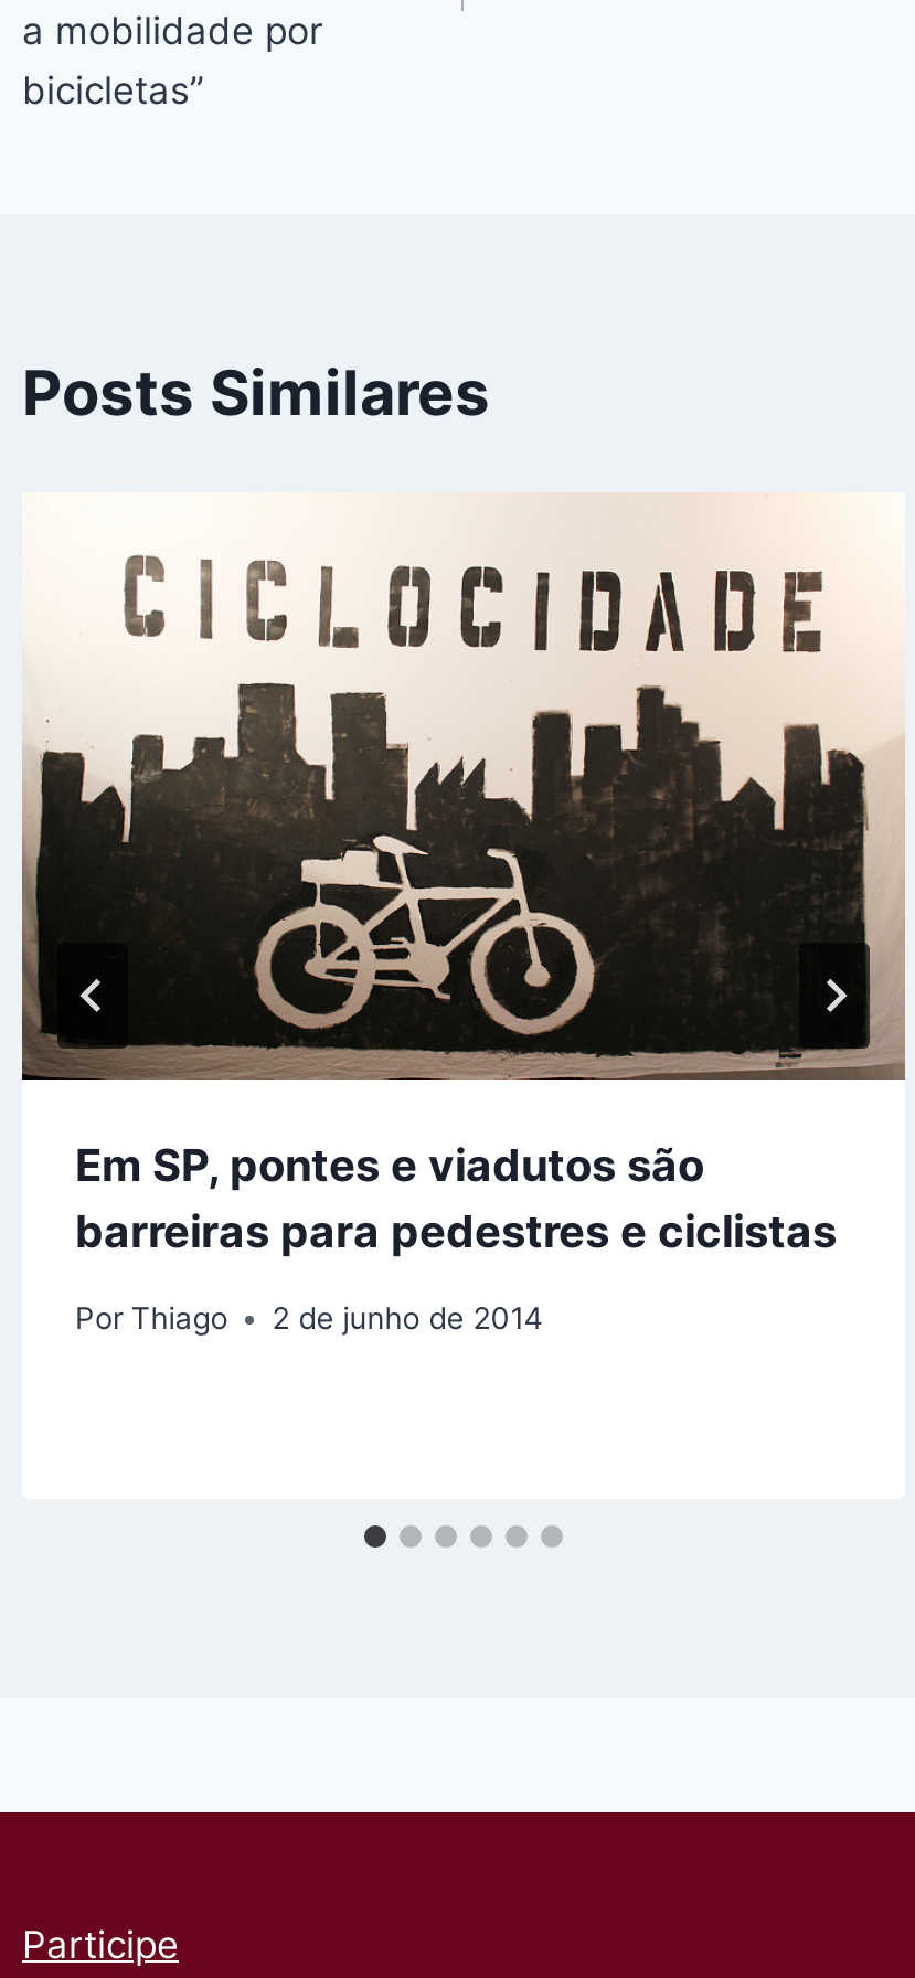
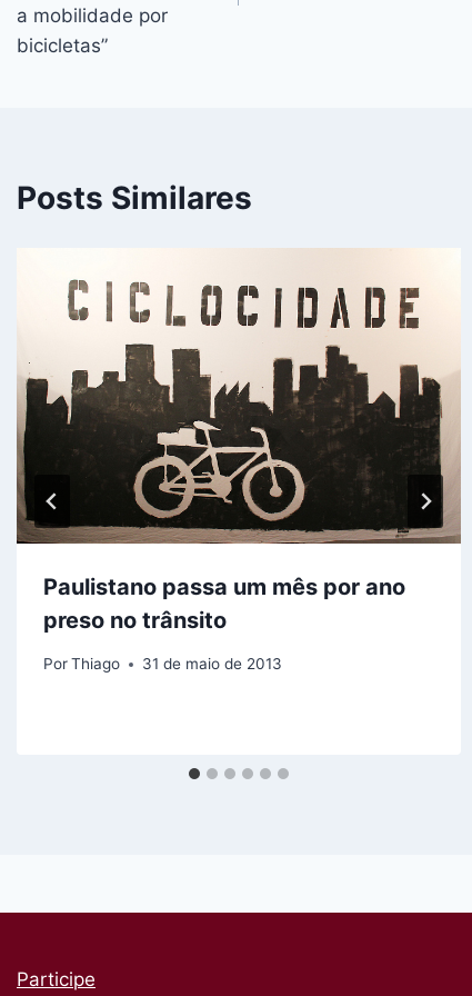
- Em SP, pontes e viadutos são
- barreiras para pedestres e ciclistas
+ Paulistano passa um mês por ano
+ preso no trânsito

- Por Thiago 2 de junho de 2014
+ Por Thiago 31 de maio de 2013
